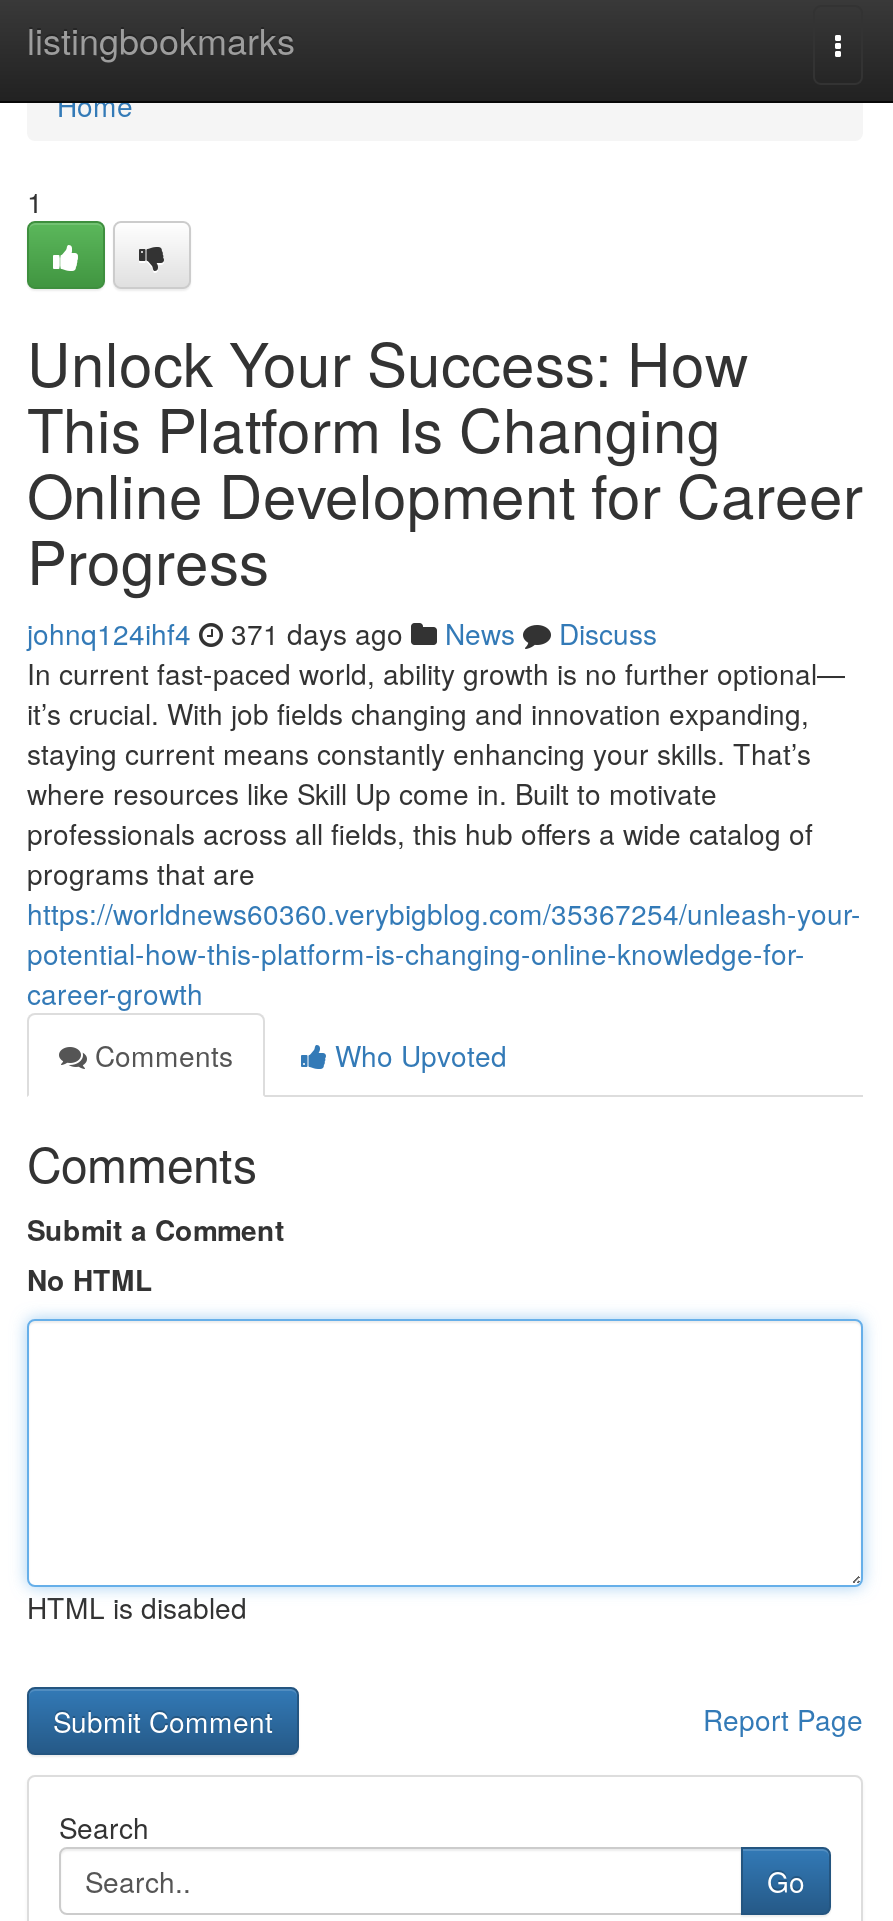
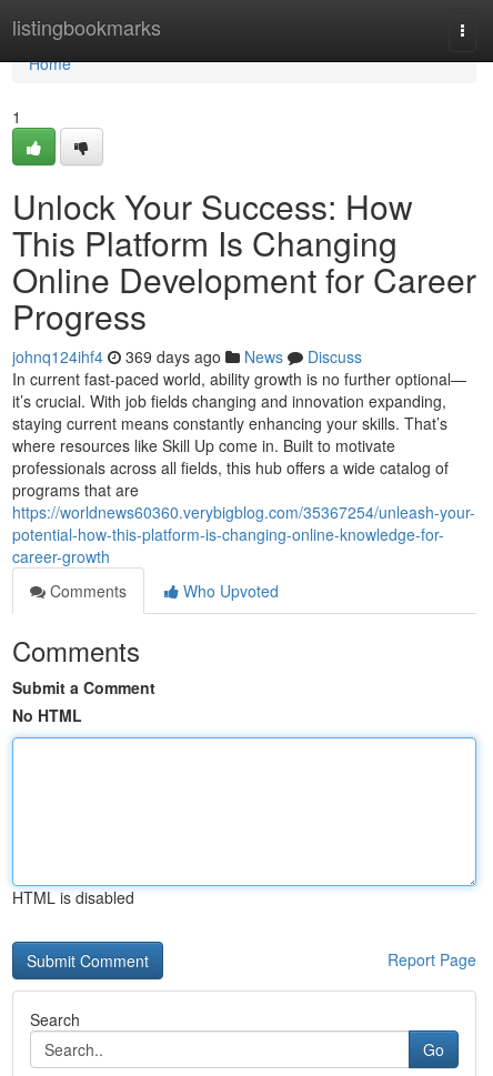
- johnq124ihf4 371 days ago News Discuss
+ johnq124ihf4 369 days ago News Discuss
